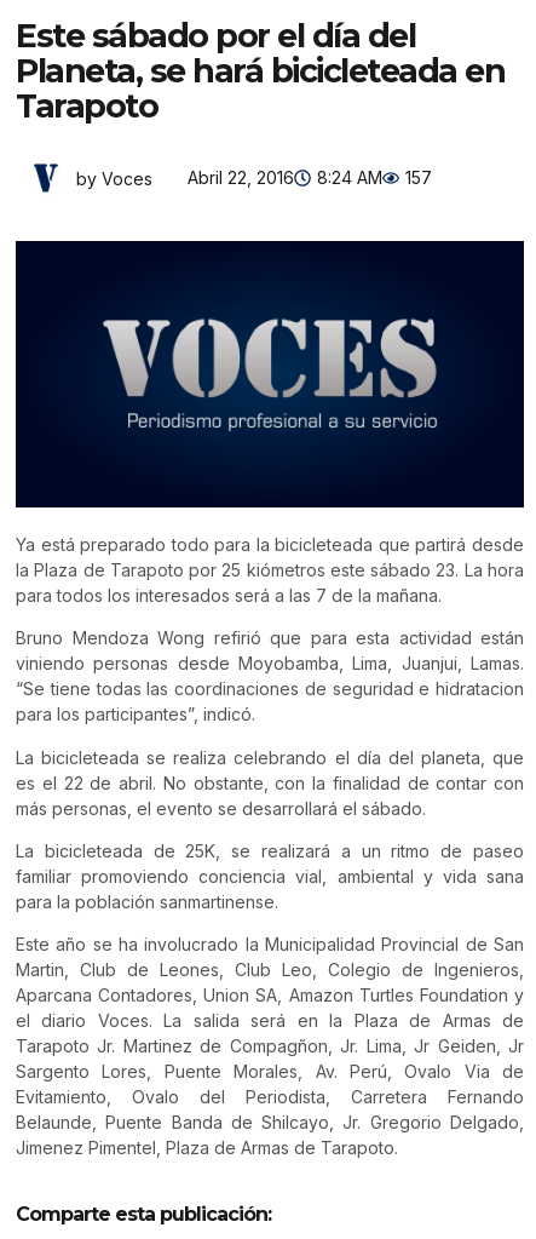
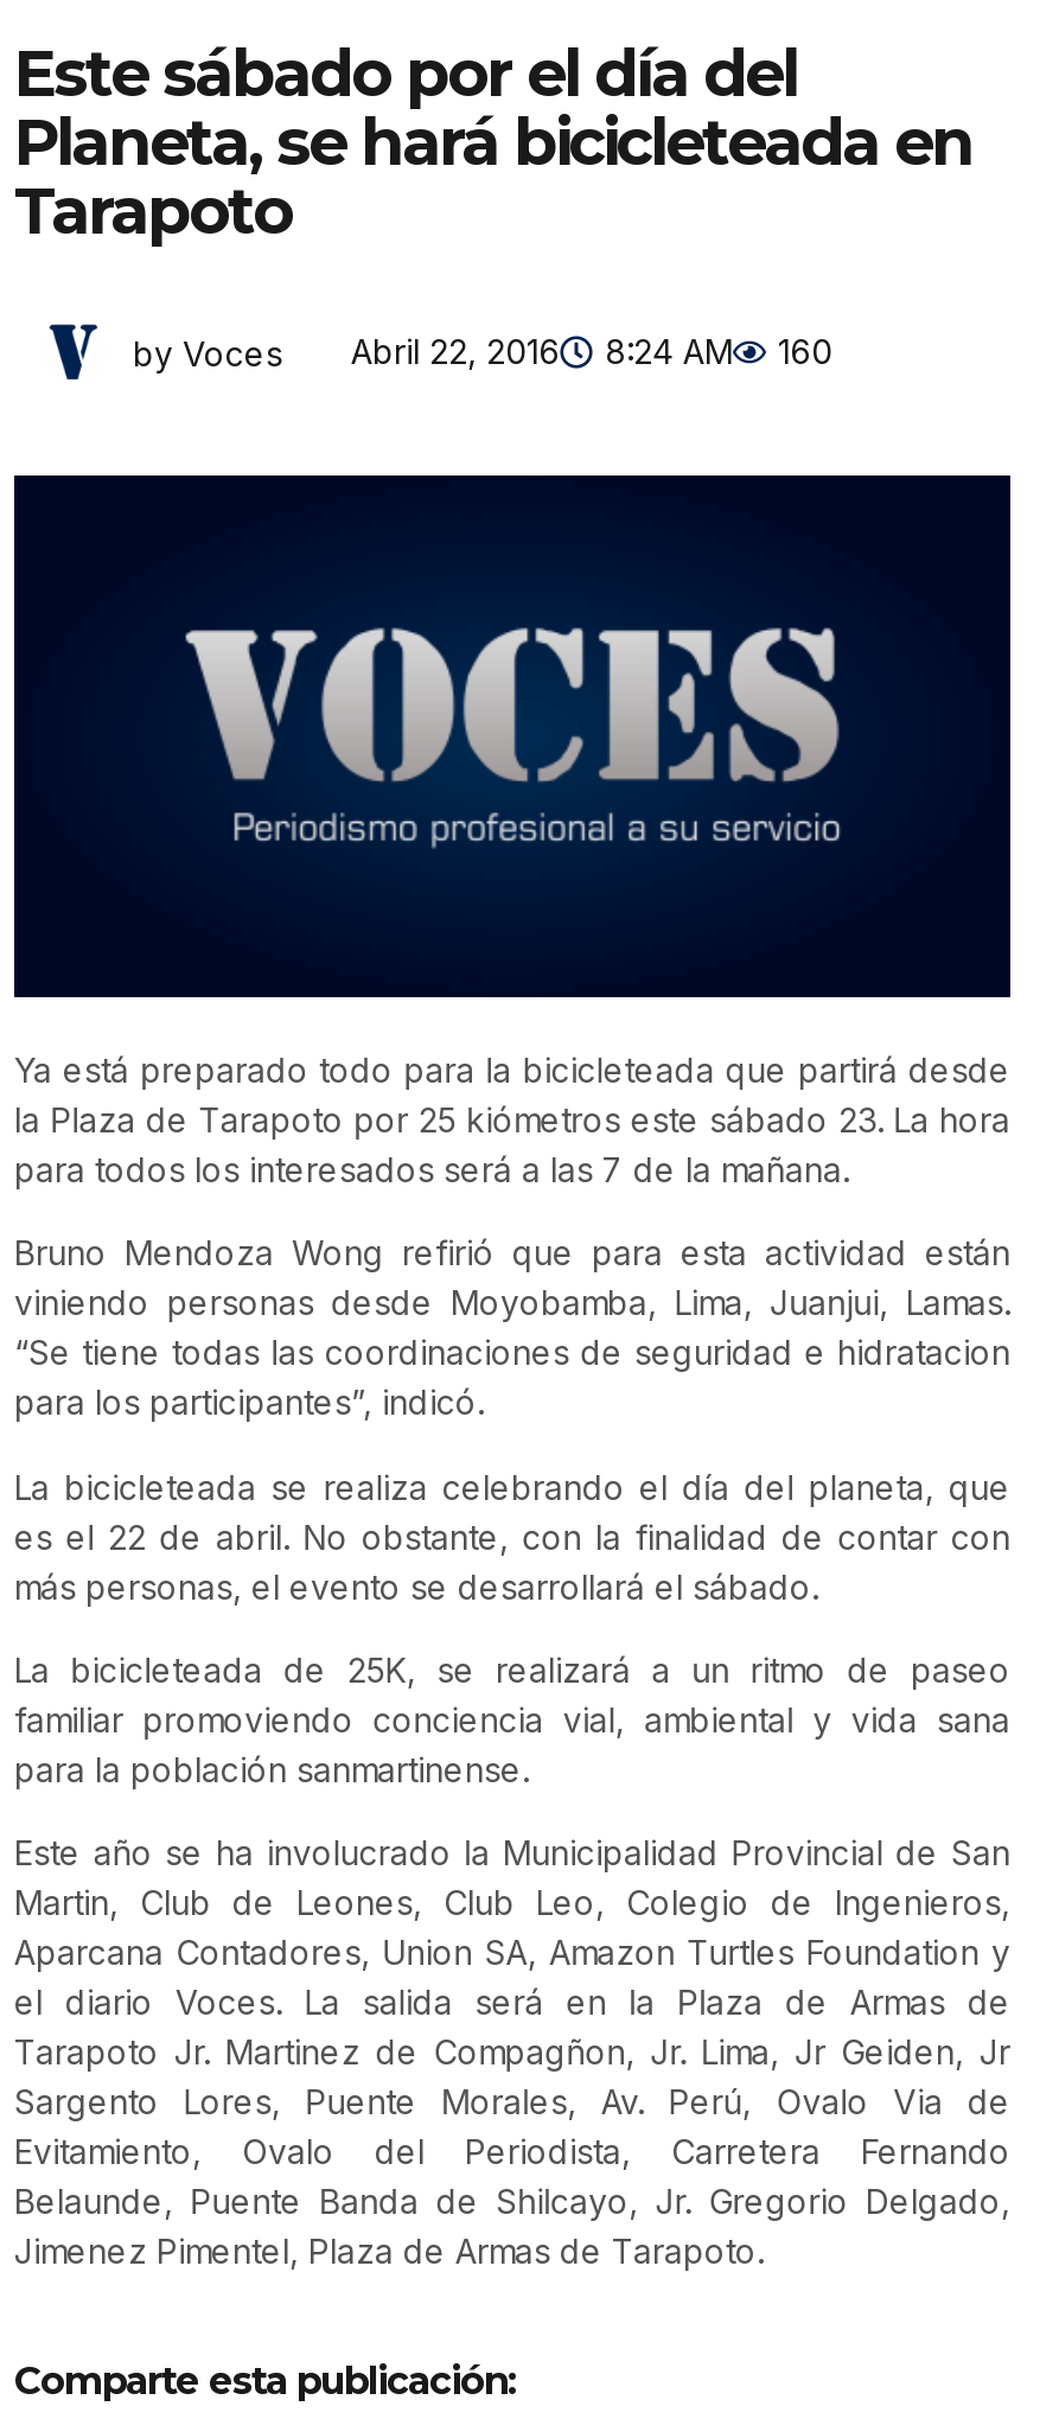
- by Voces Abril 22, 2016 8:24 AM 157
+ by Voces Abril 22, 2016 8:24 AM 160
